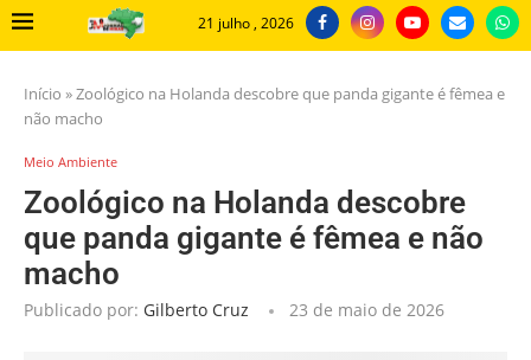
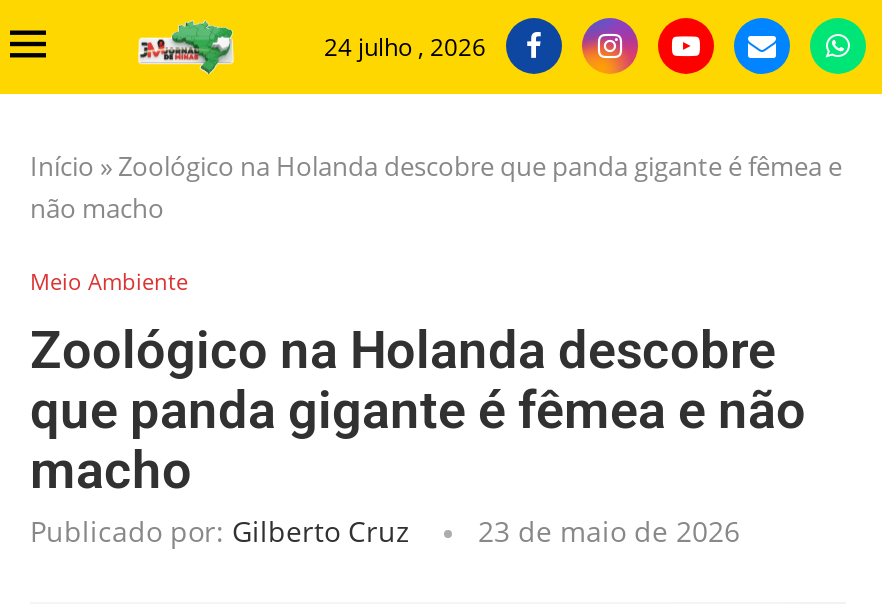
- 21 julho , 2026
+ 24 julho , 2026
